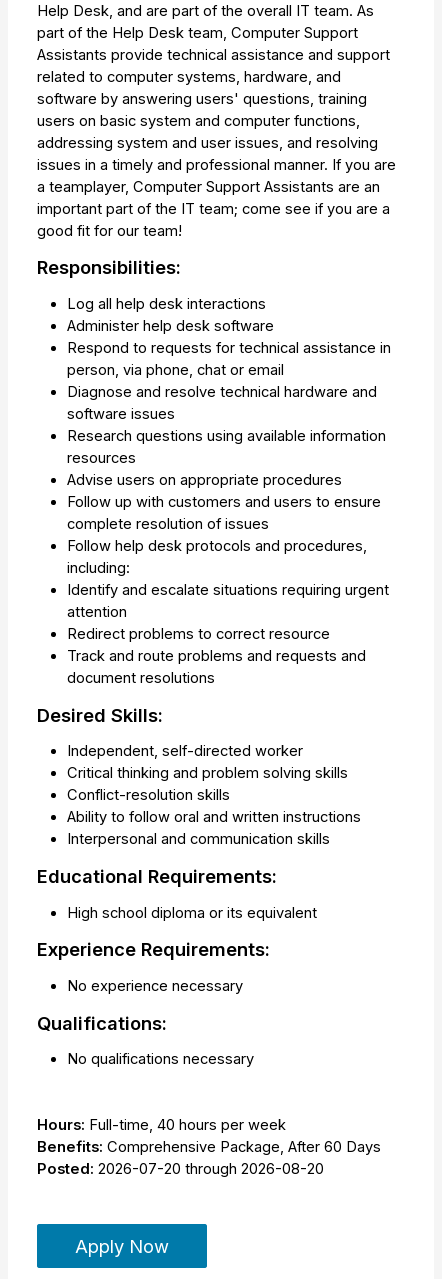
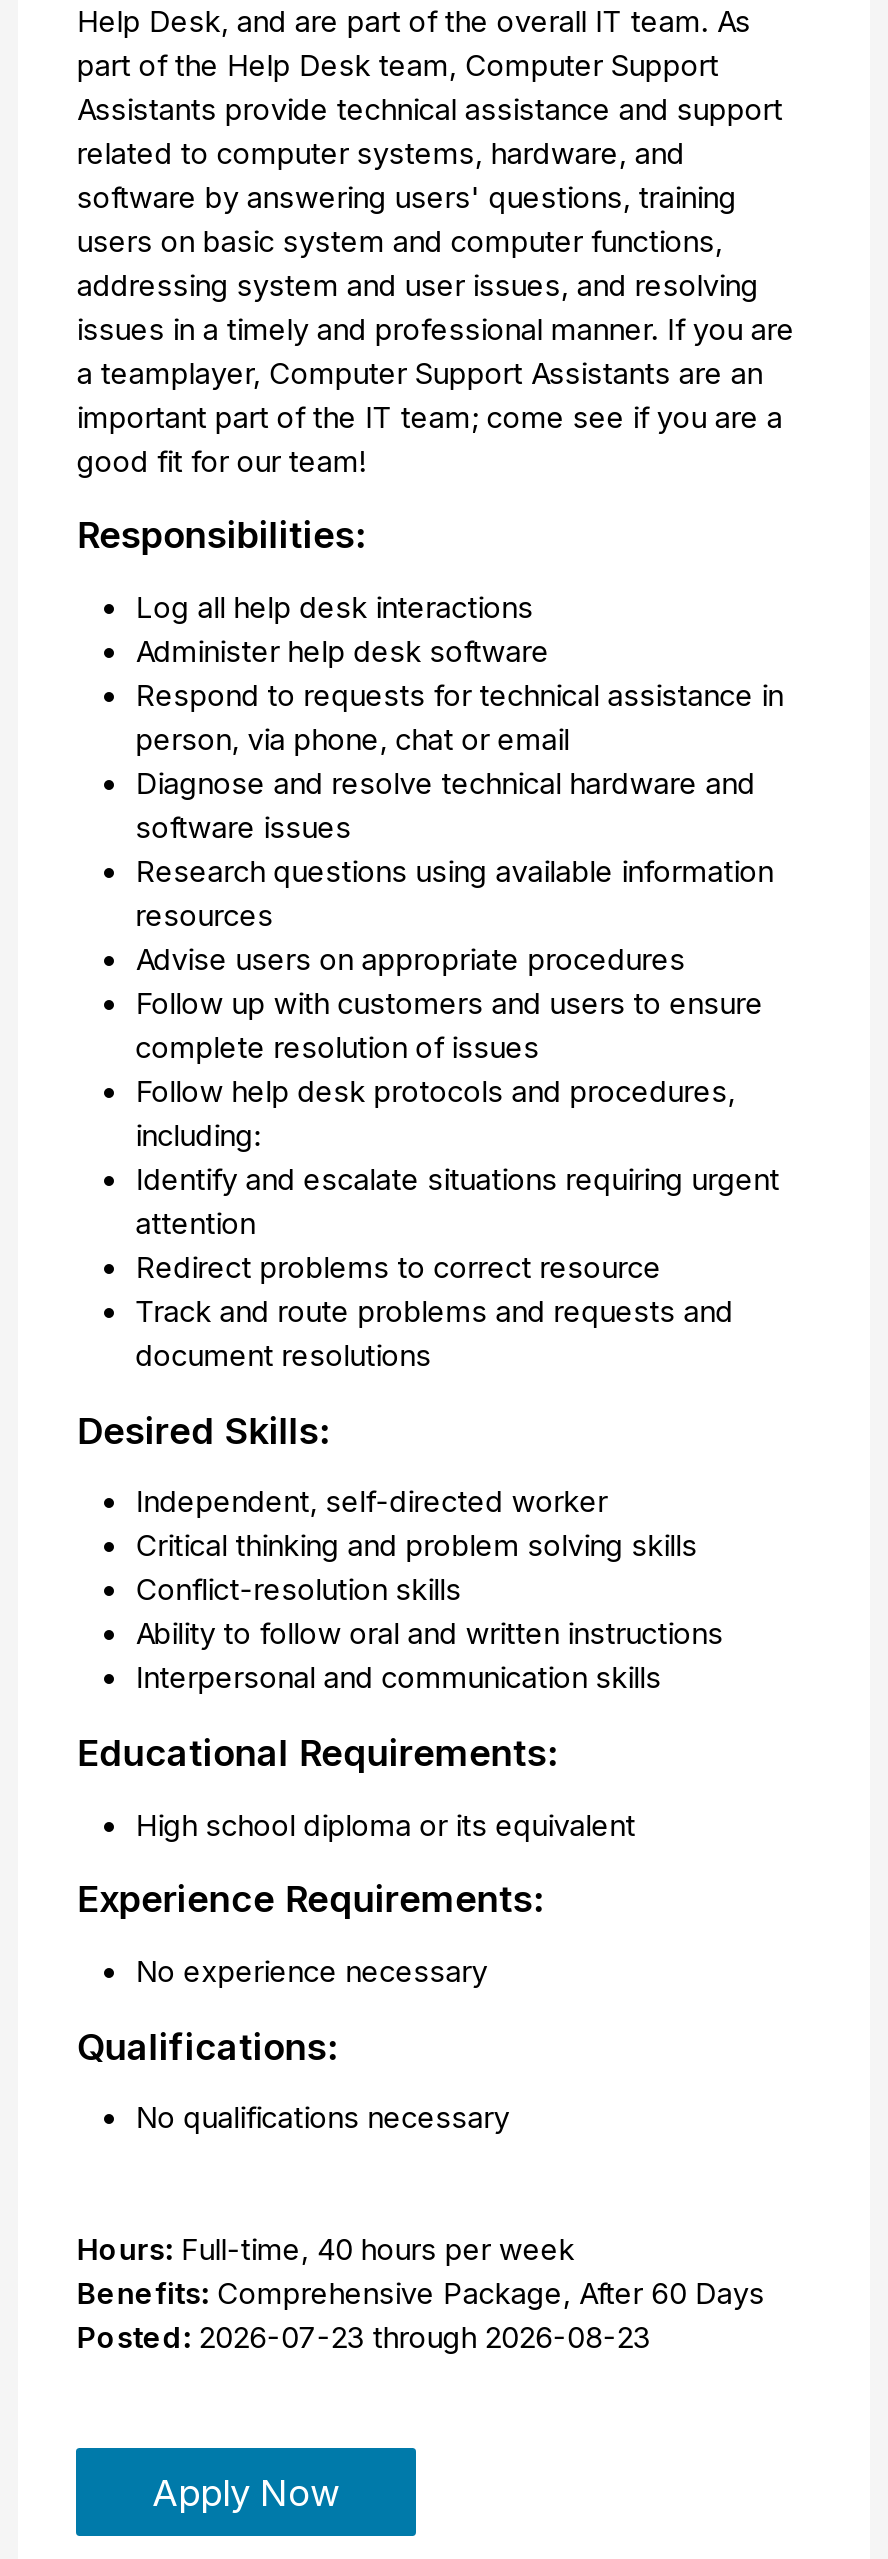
- Posted: 2026-07-20 through 2026-08-20
+ Posted: 2026-07-23 through 2026-08-23
